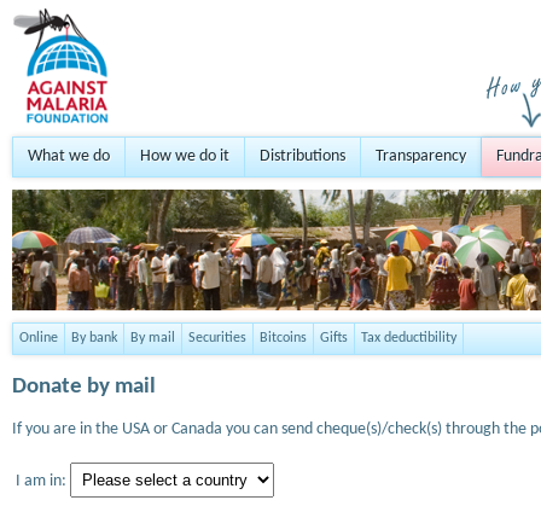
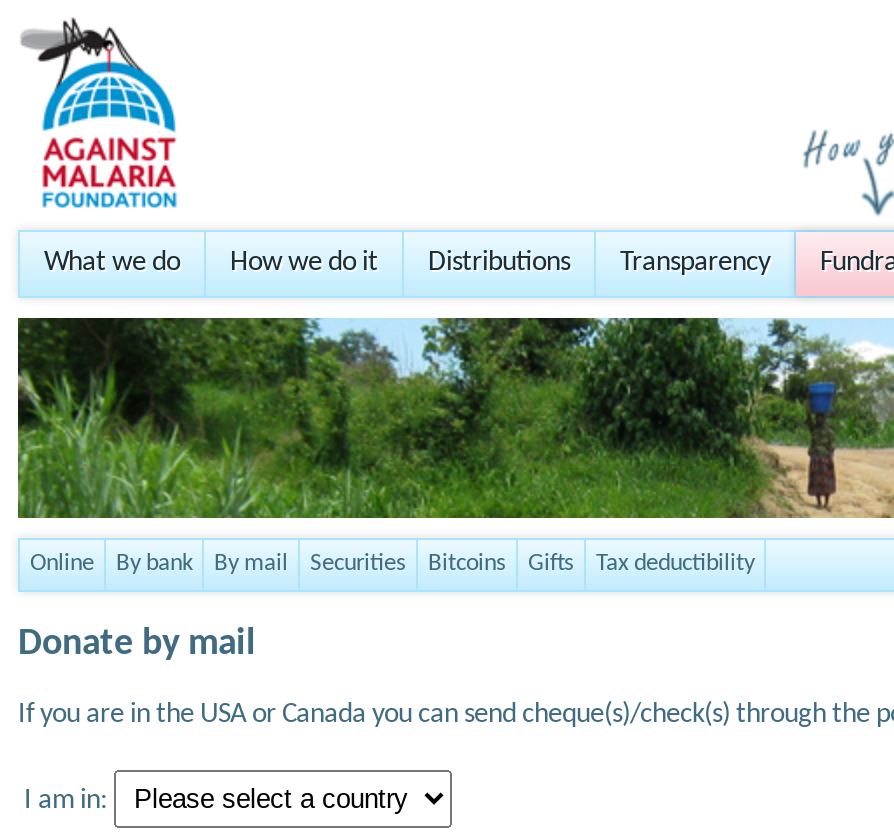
- [image]
+ [image]
